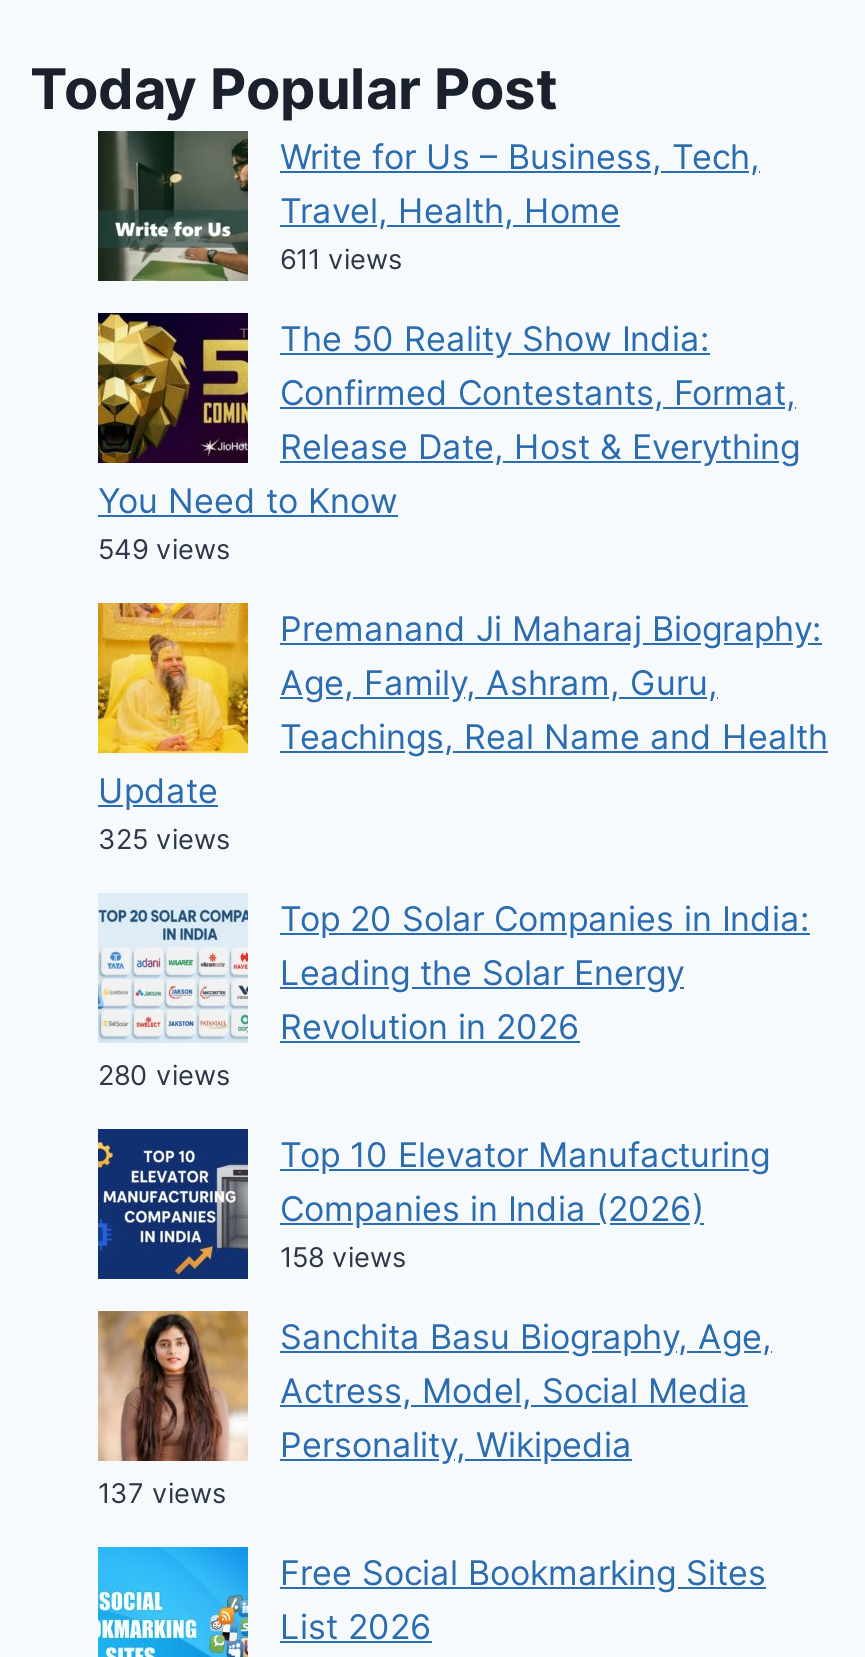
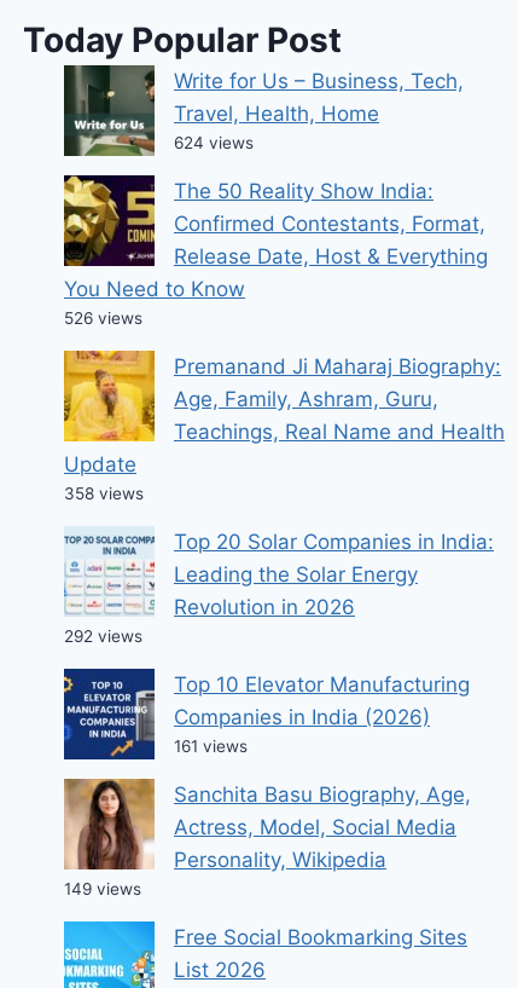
- 611 views
+ 624 views

- 549 views
+ 526 views

- 325 views
+ 358 views

- 280 views
+ 292 views

- 158 views
+ 161 views

- 137 views
+ 149 views
